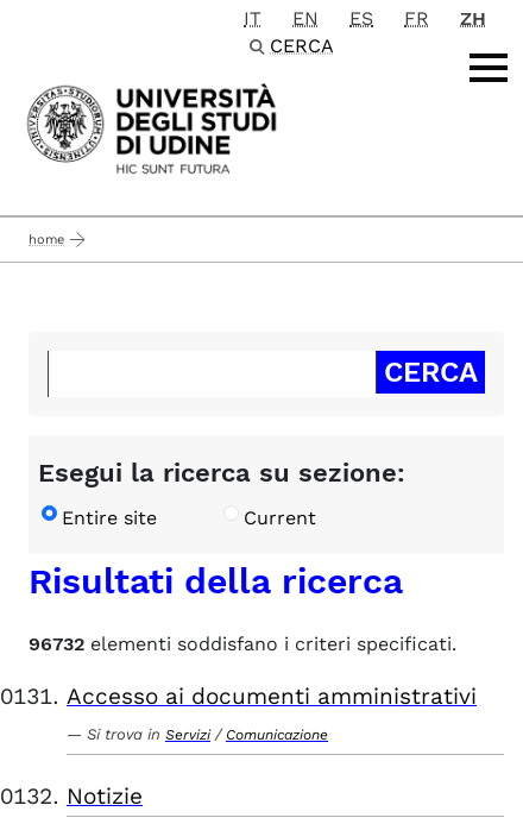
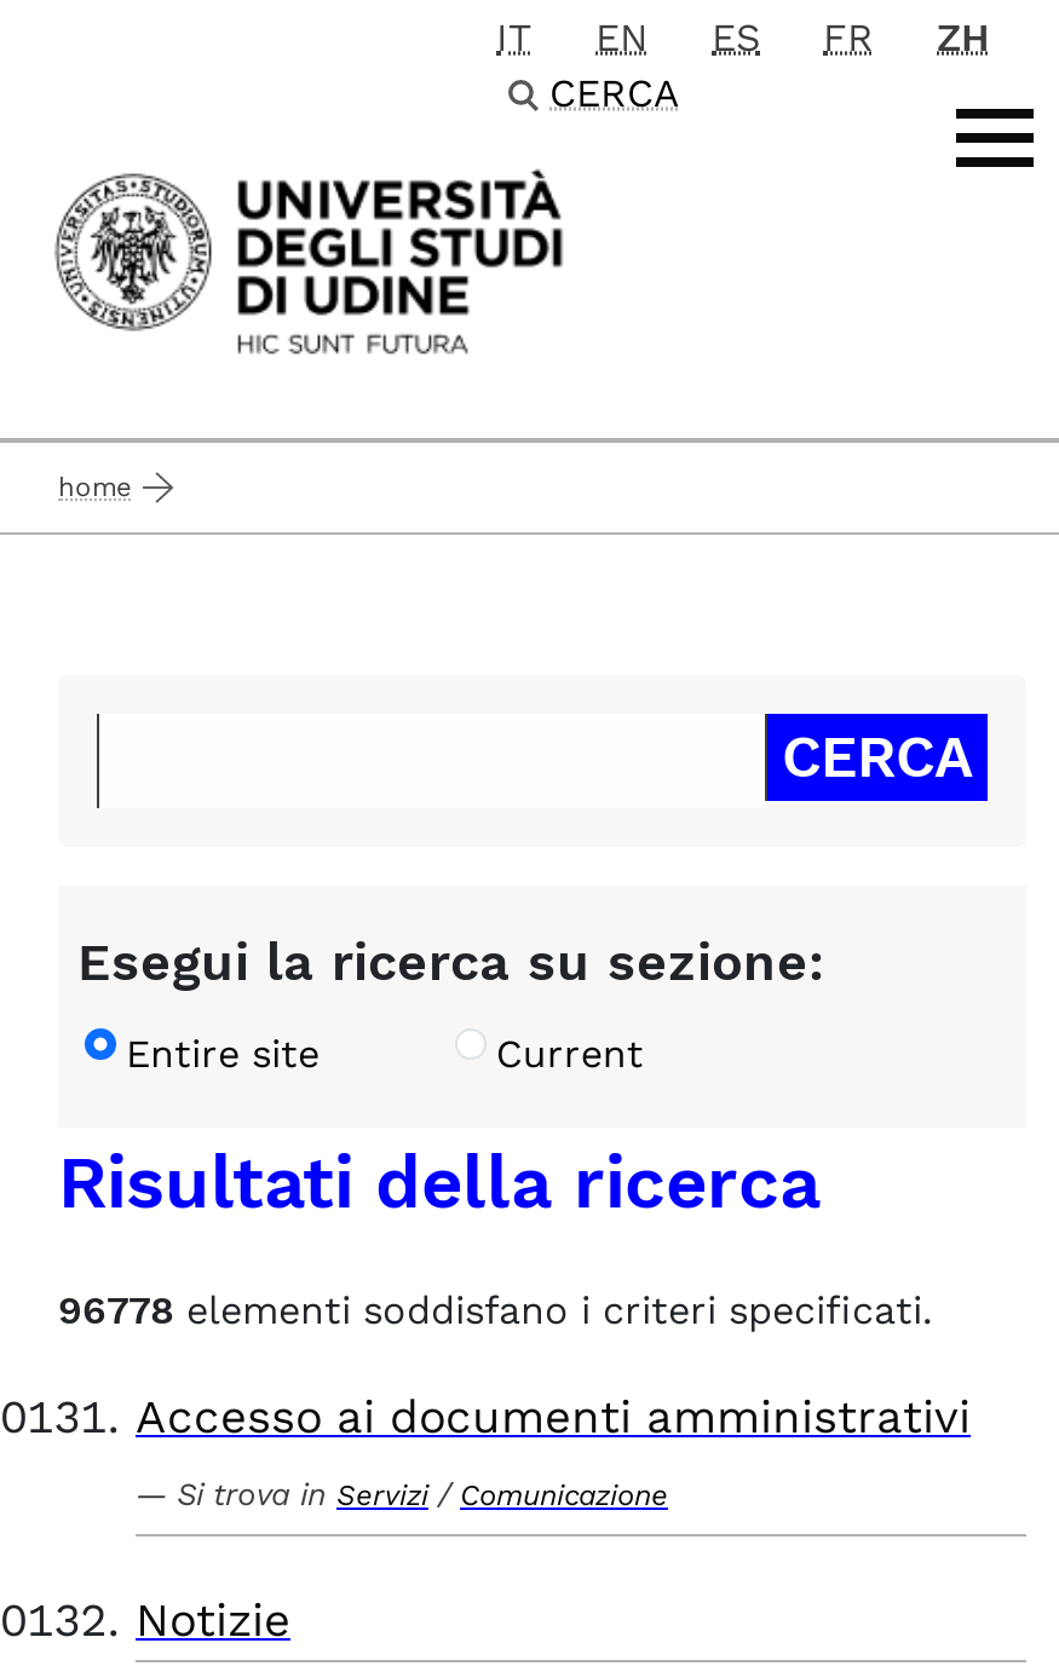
- 96732 elementi soddisfano i criteri specificati.
+ 96778 elementi soddisfano i criteri specificati.
